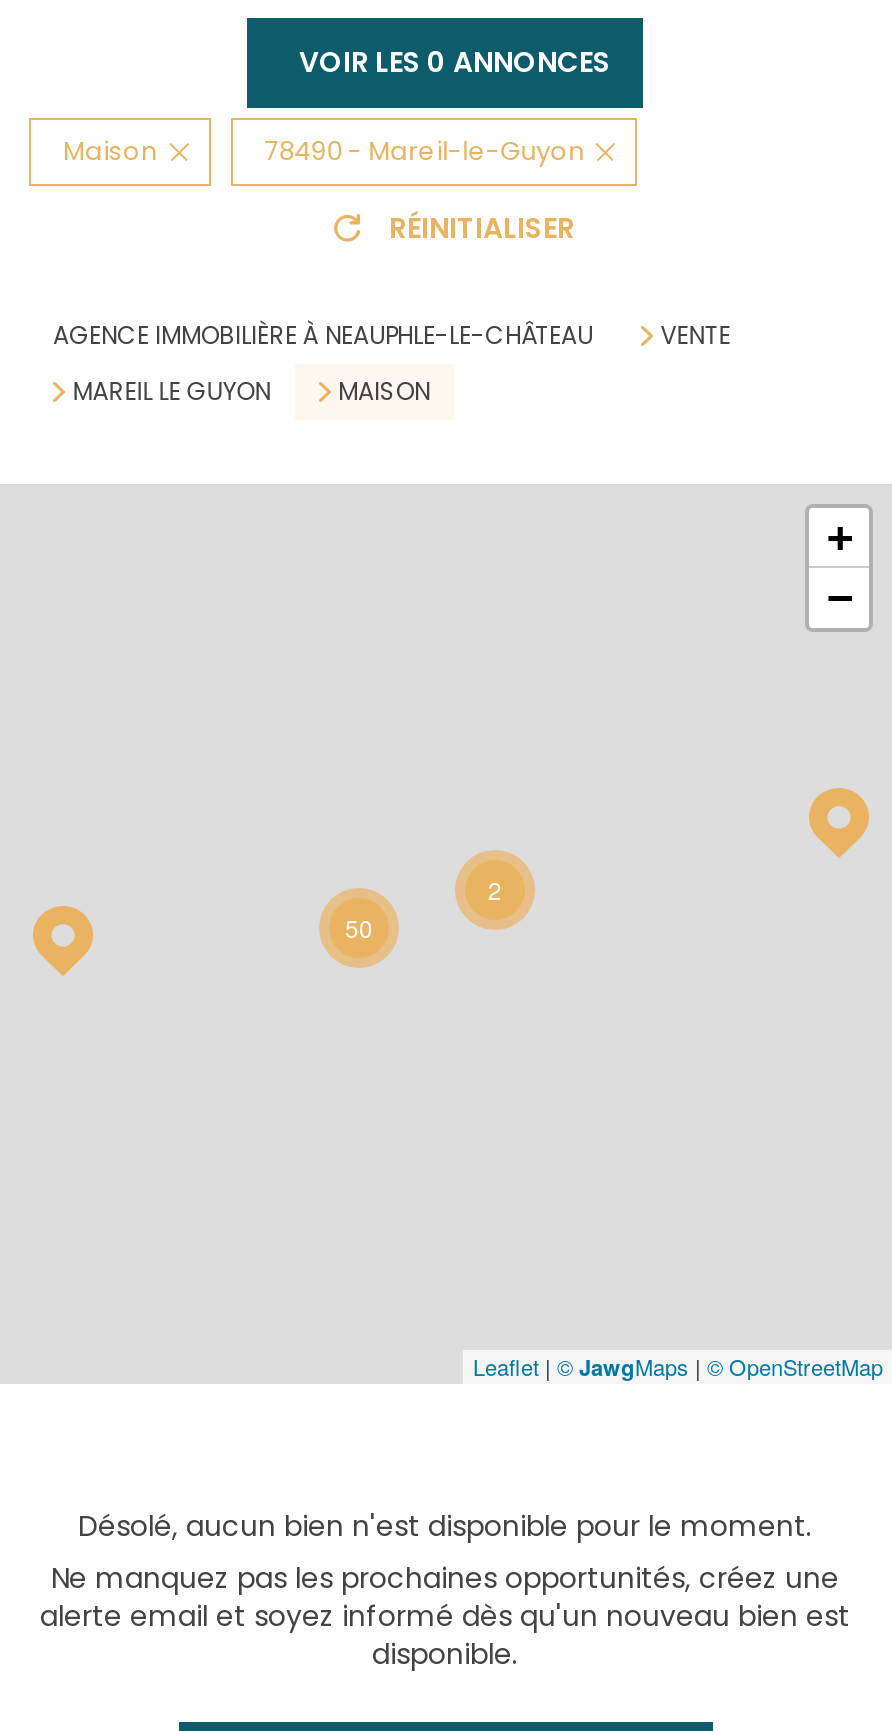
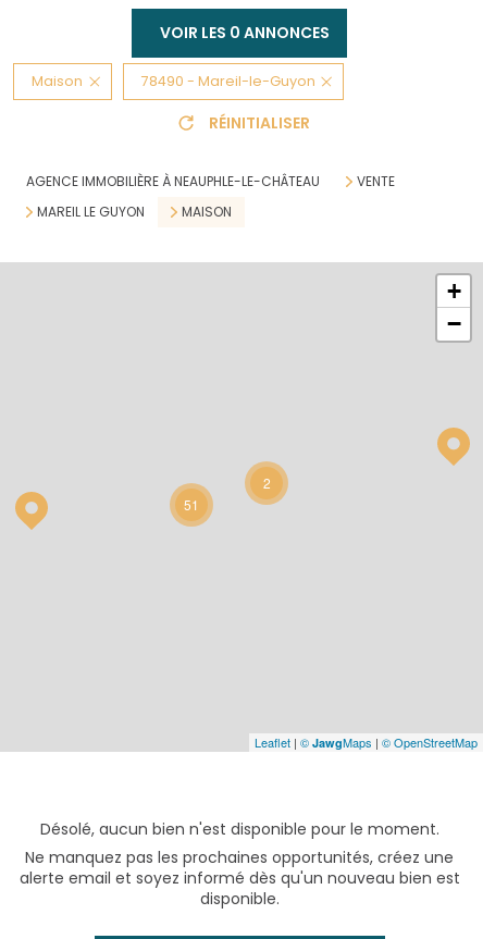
- 50
+ 51
